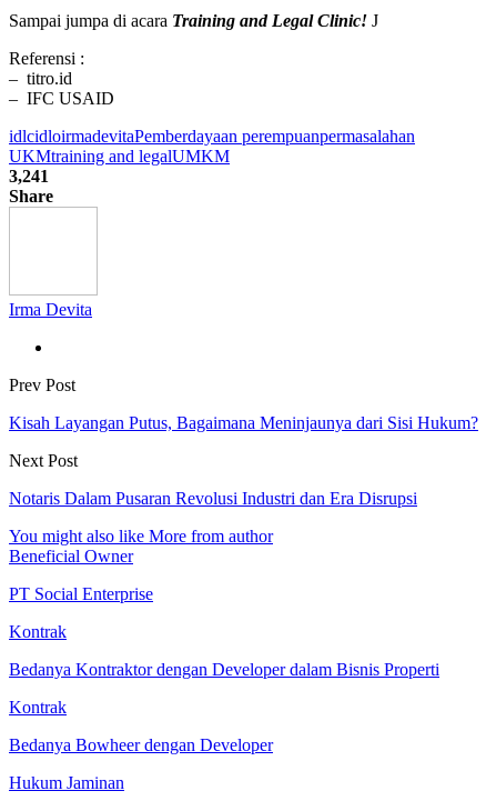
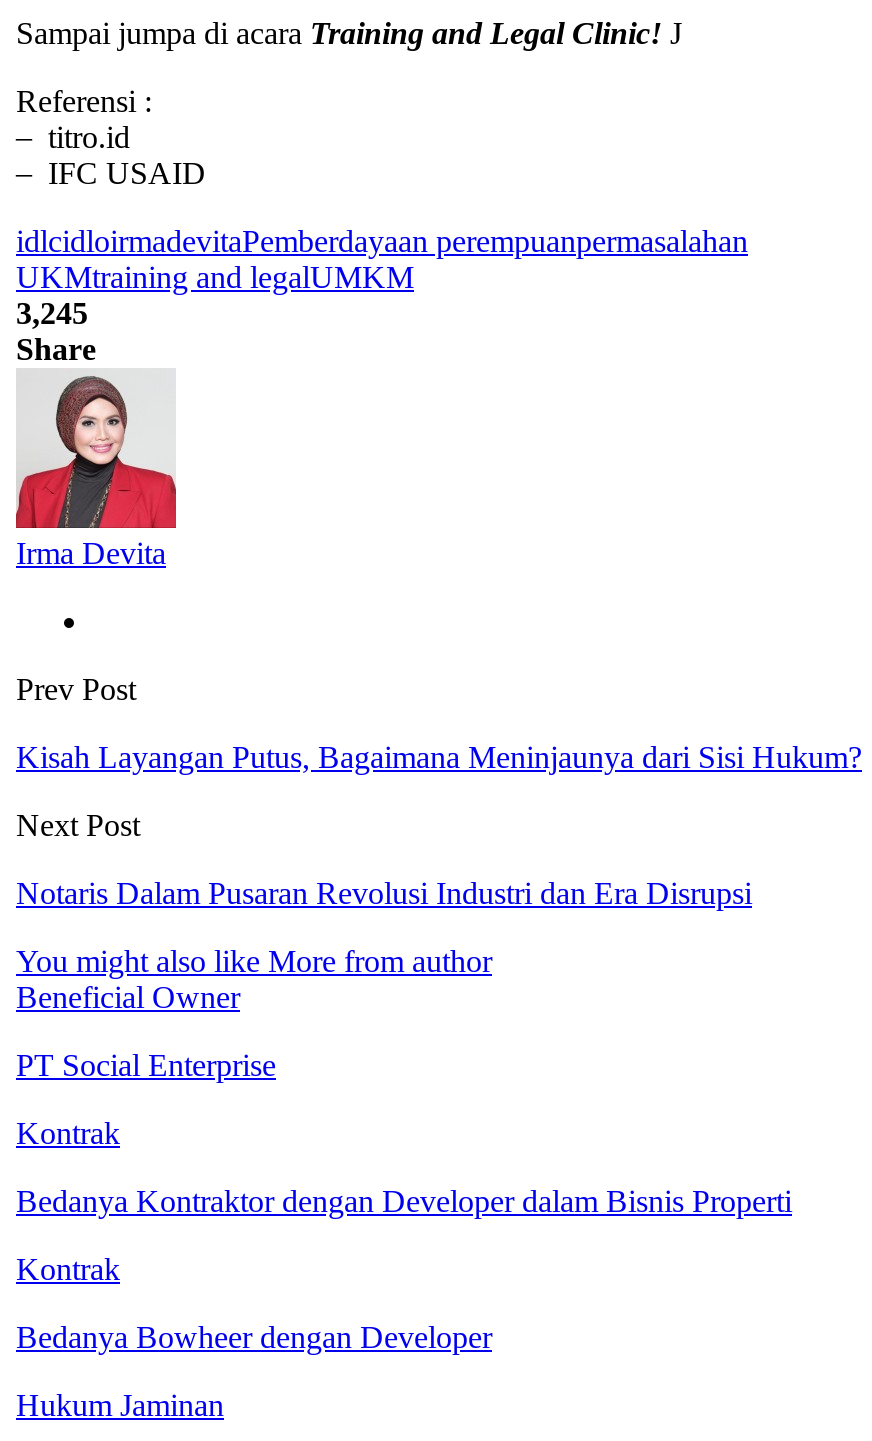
- 3,241
+ 3,245

+ [image]
